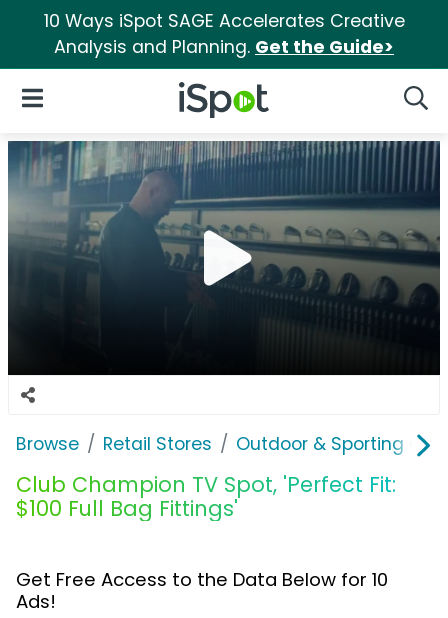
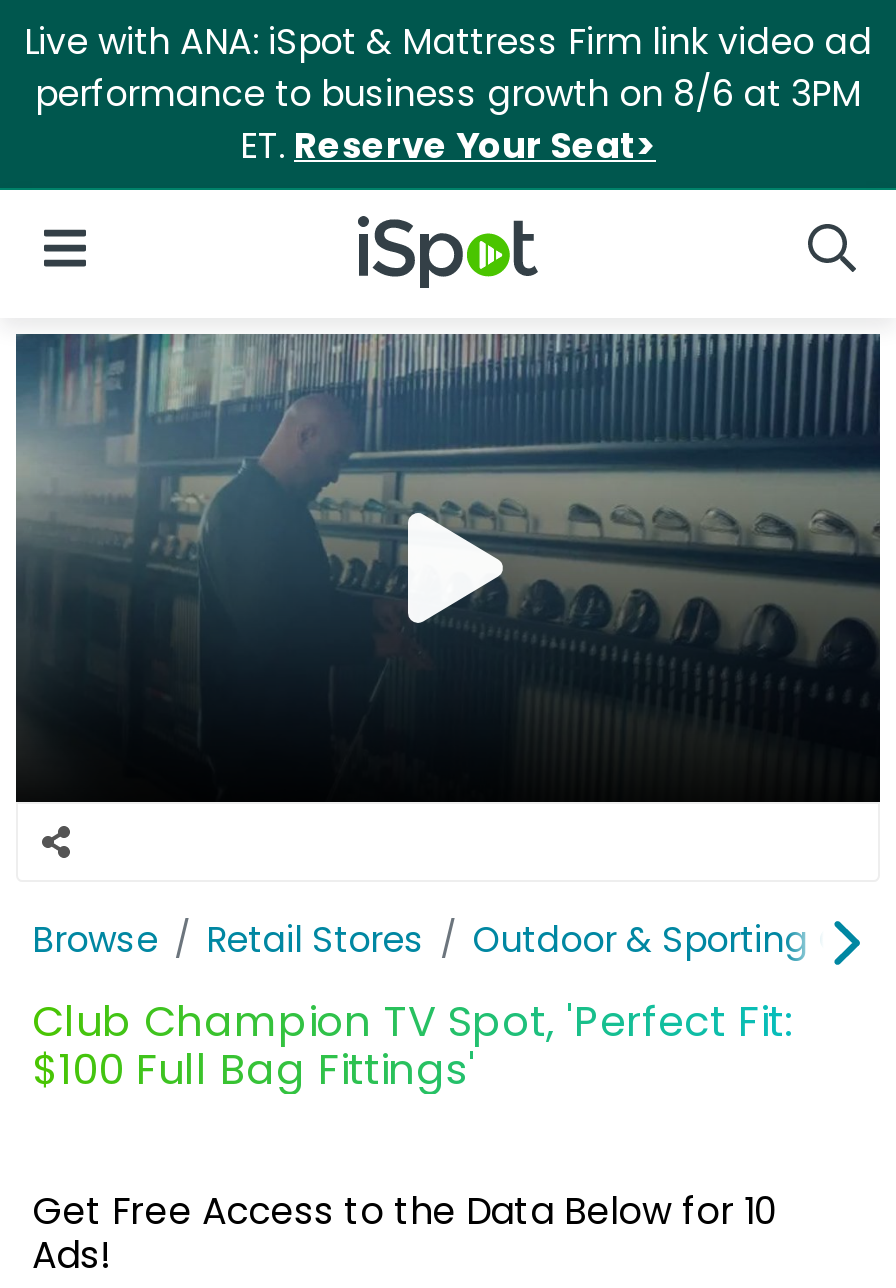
- 10 Ways iSpot SAGE Accelerates Creative
- Analysis and Planning. Get the Guide>
+ Live with ANA: iSpot & Mattress Firm link video ad
+ performance to business growth on 8/6 at 3PM
+ ET. Reserve Your Seat>
